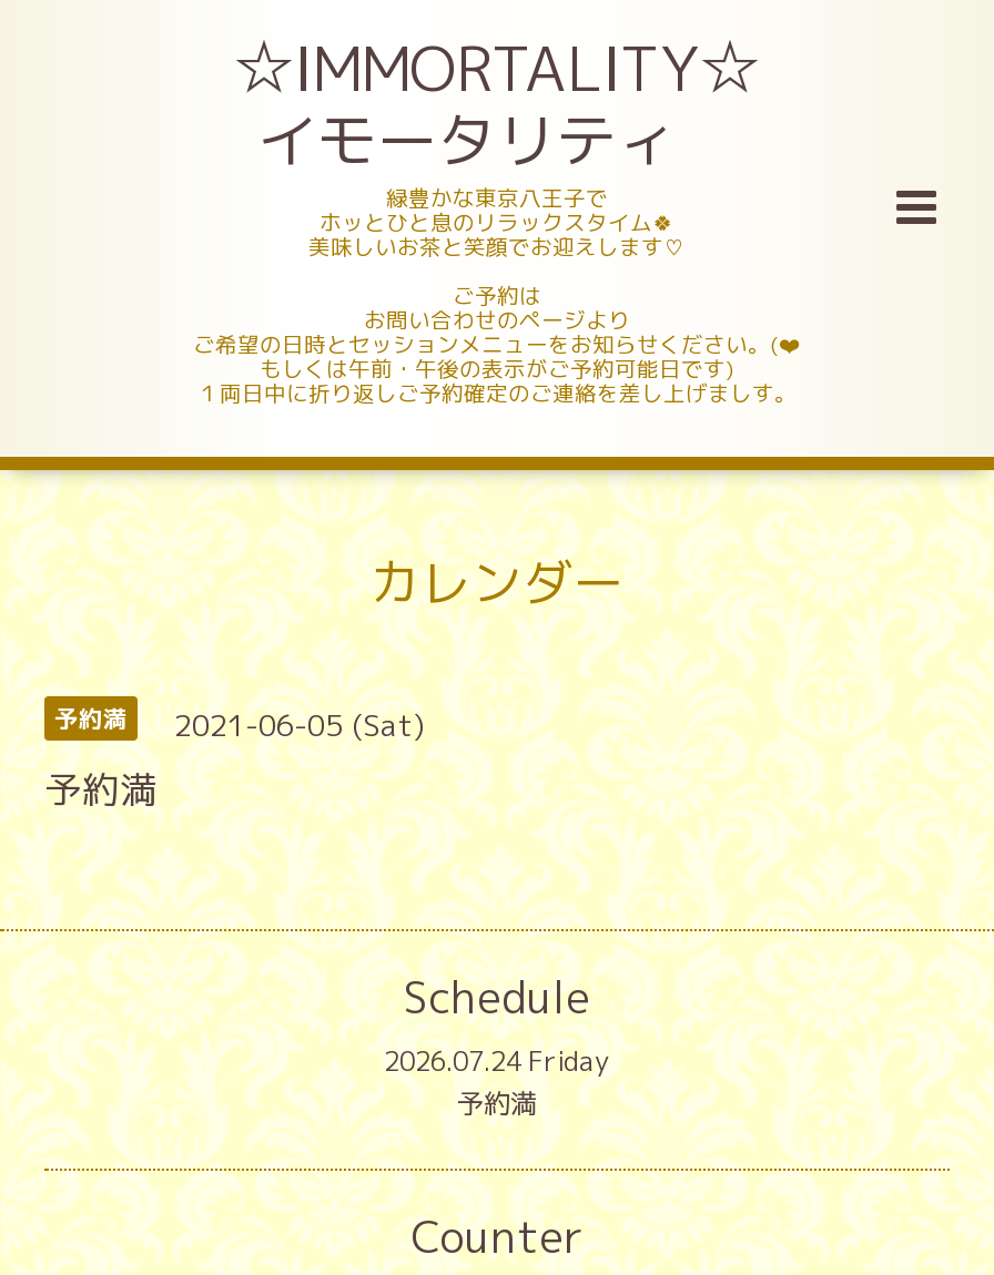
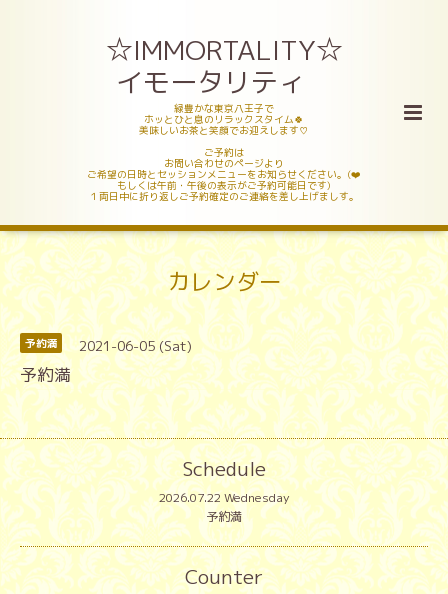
- 2026.07.24 Friday
+ 2026.07.22 Wednesday
